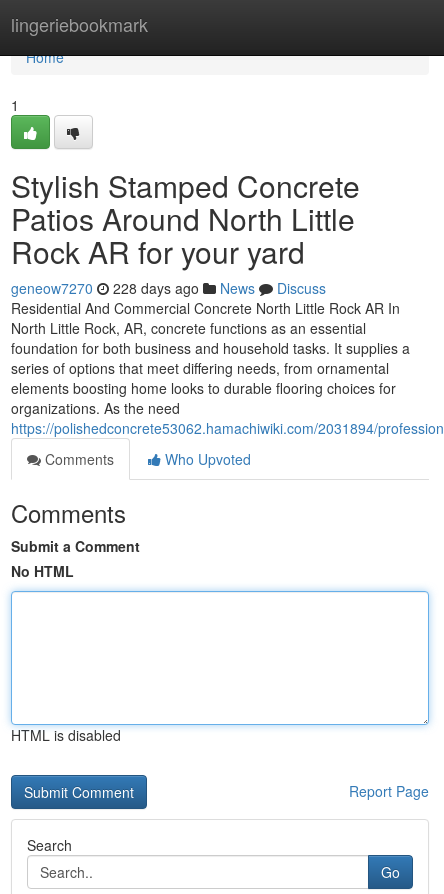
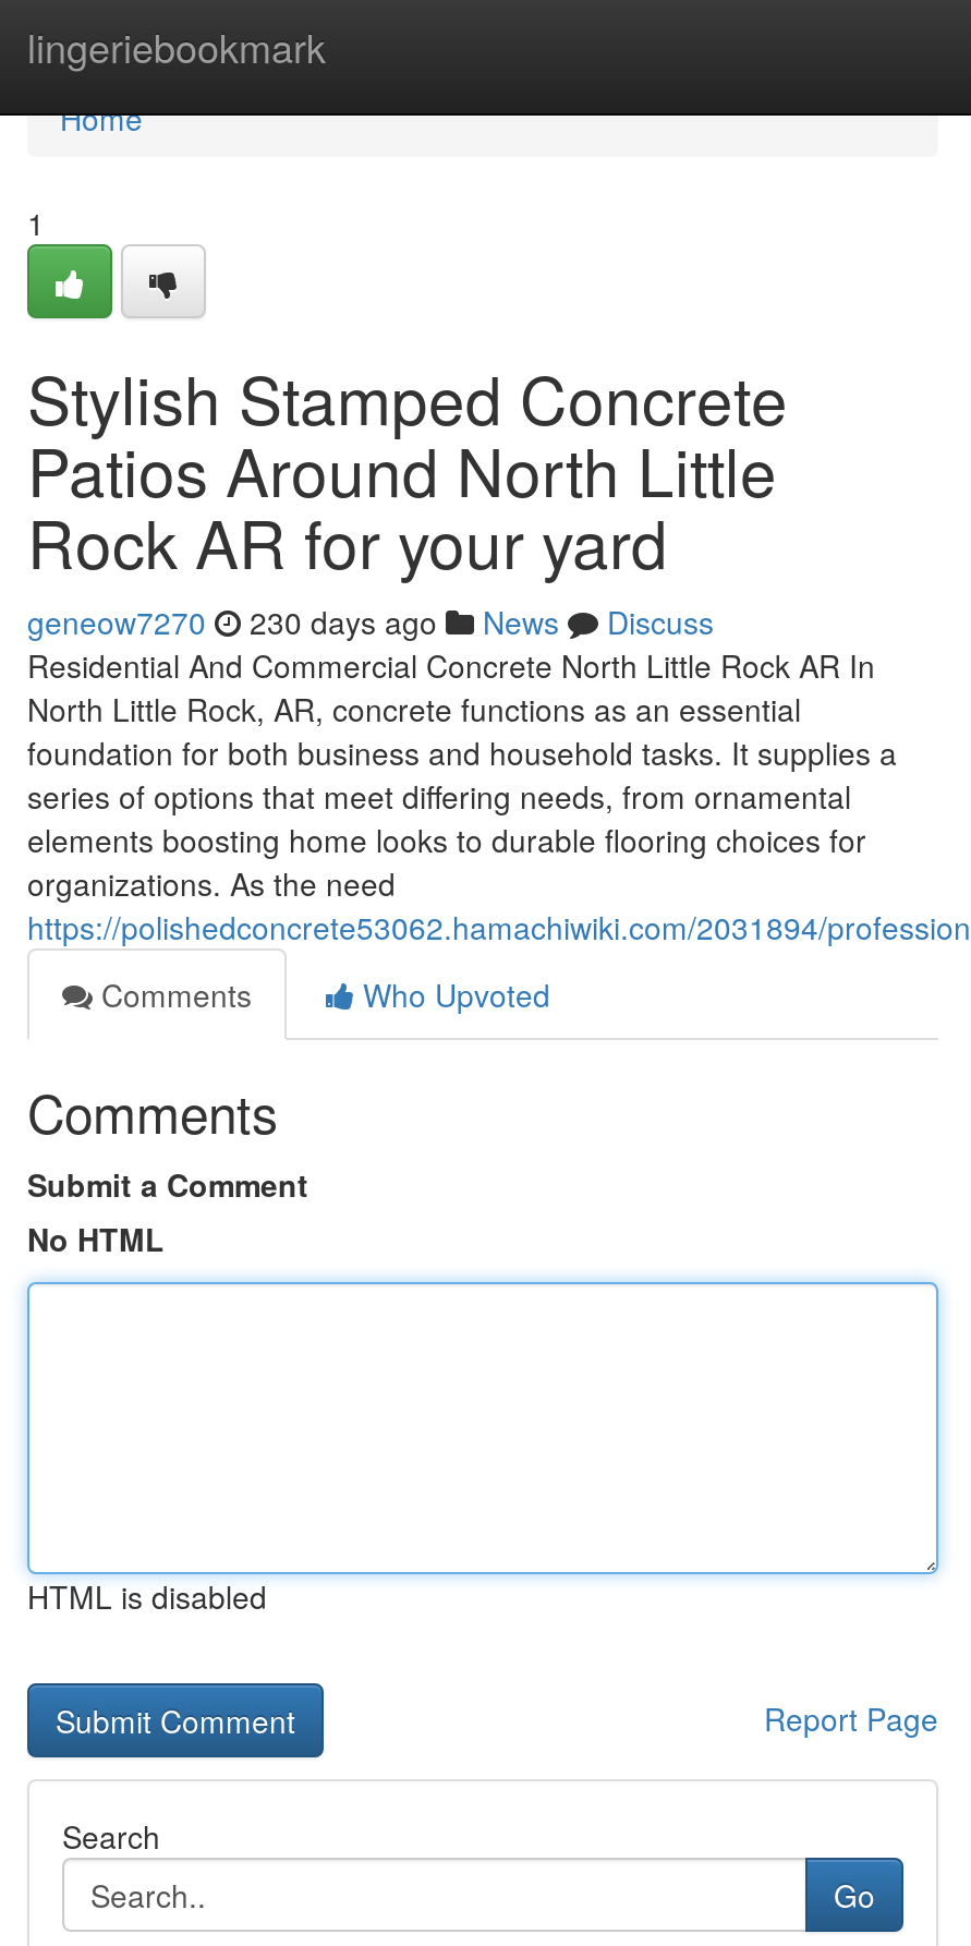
- geneow7270 228 days ago News Discuss
+ geneow7270 230 days ago News Discuss
